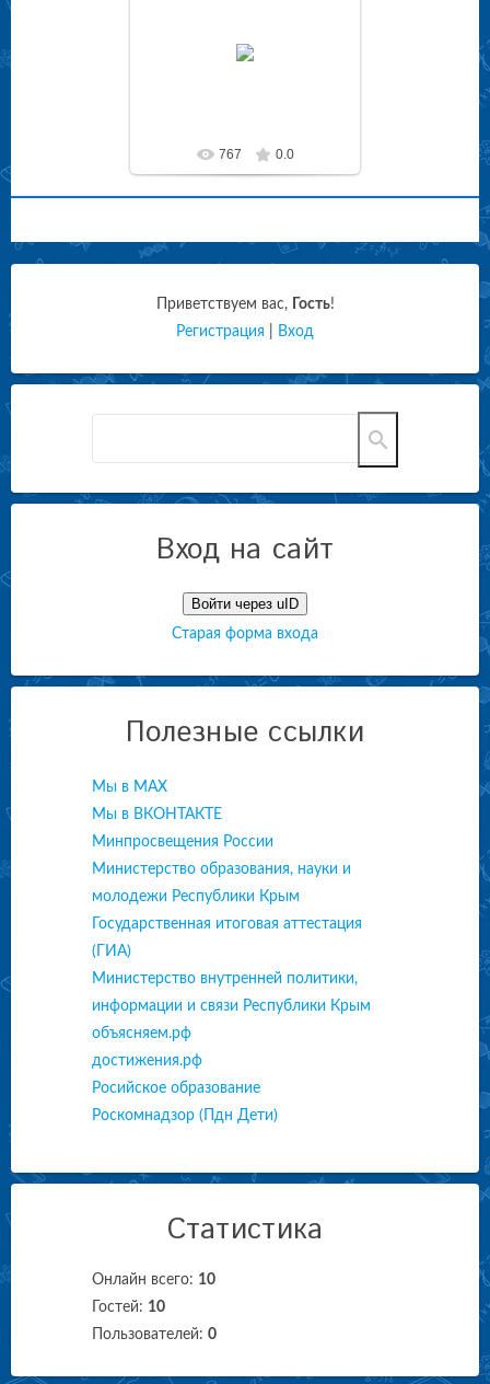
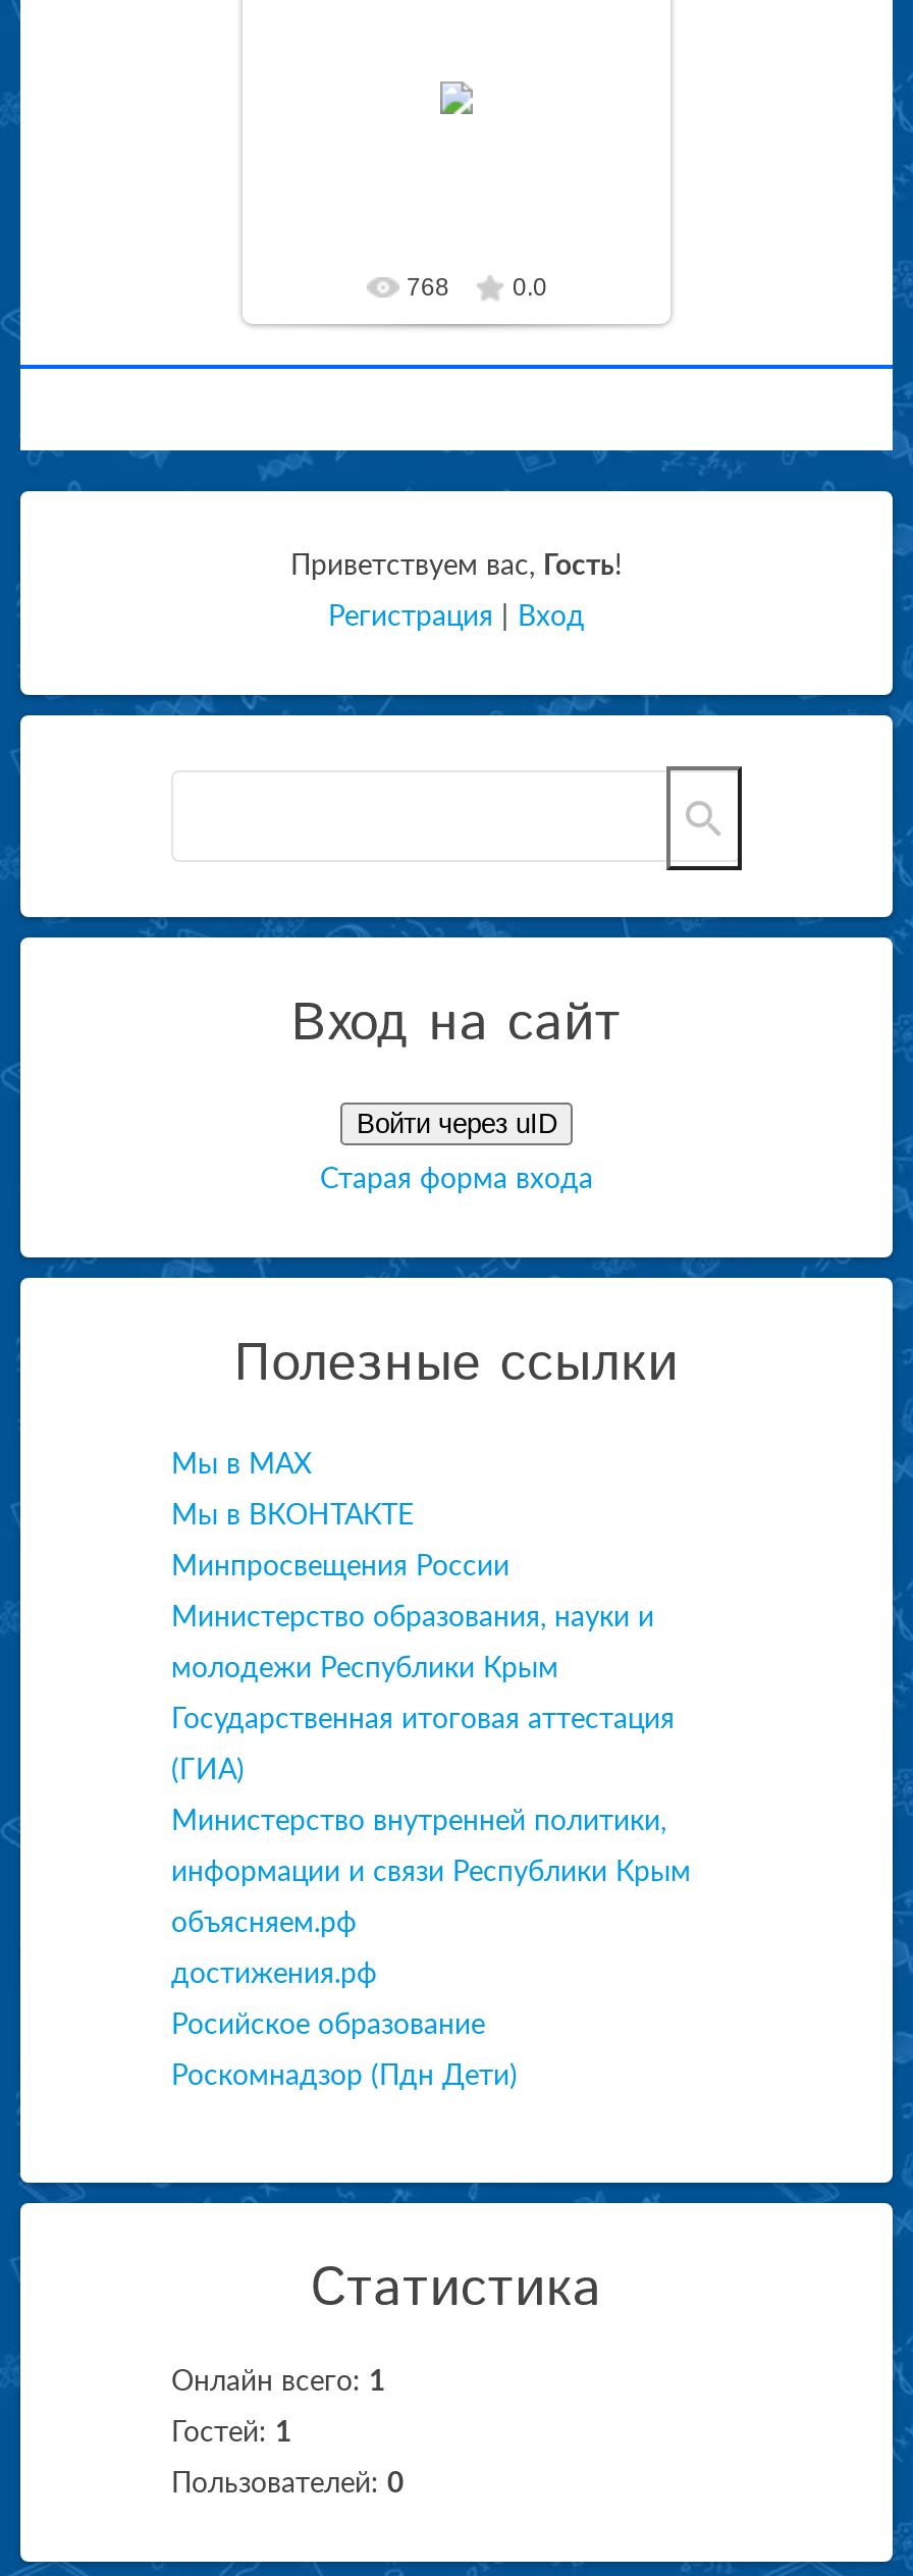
- 767
+ 768

- Онлайн всего: 10
+ Онлайн всего: 1

- Гостей: 10
+ Гостей: 1
